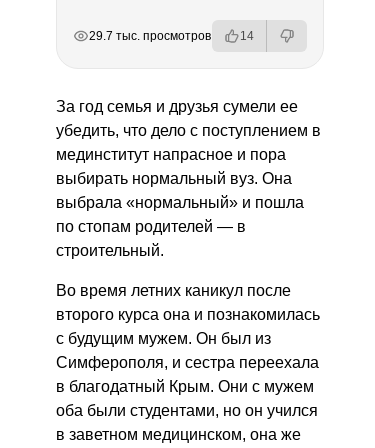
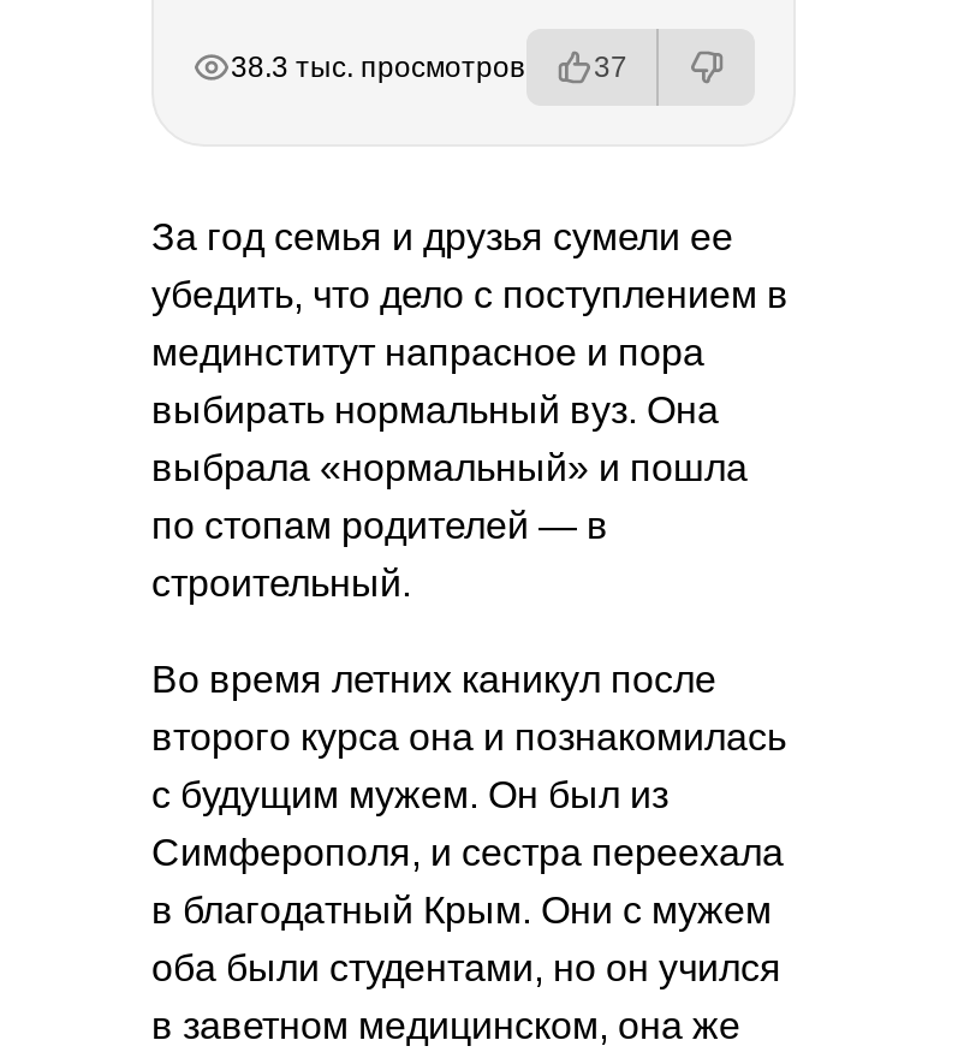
- 29.7 тыс. просмотров
+ 38.3 тыс. просмотров

- 14
+ 37
